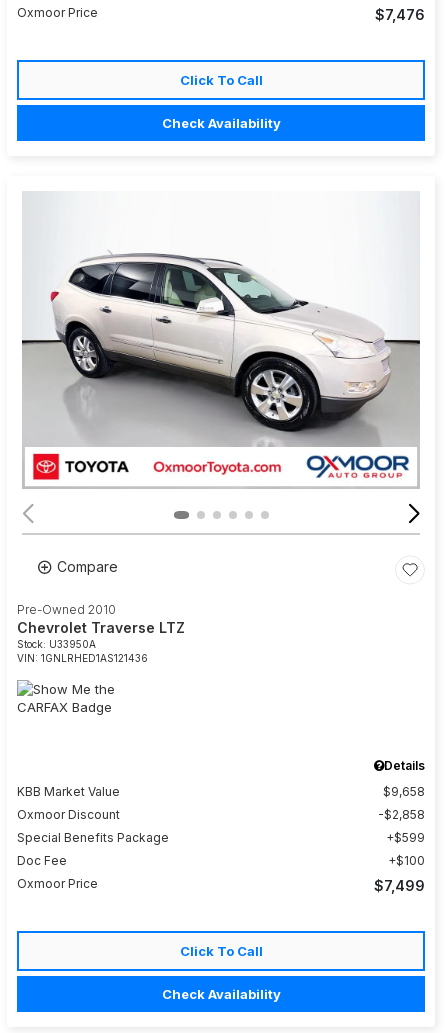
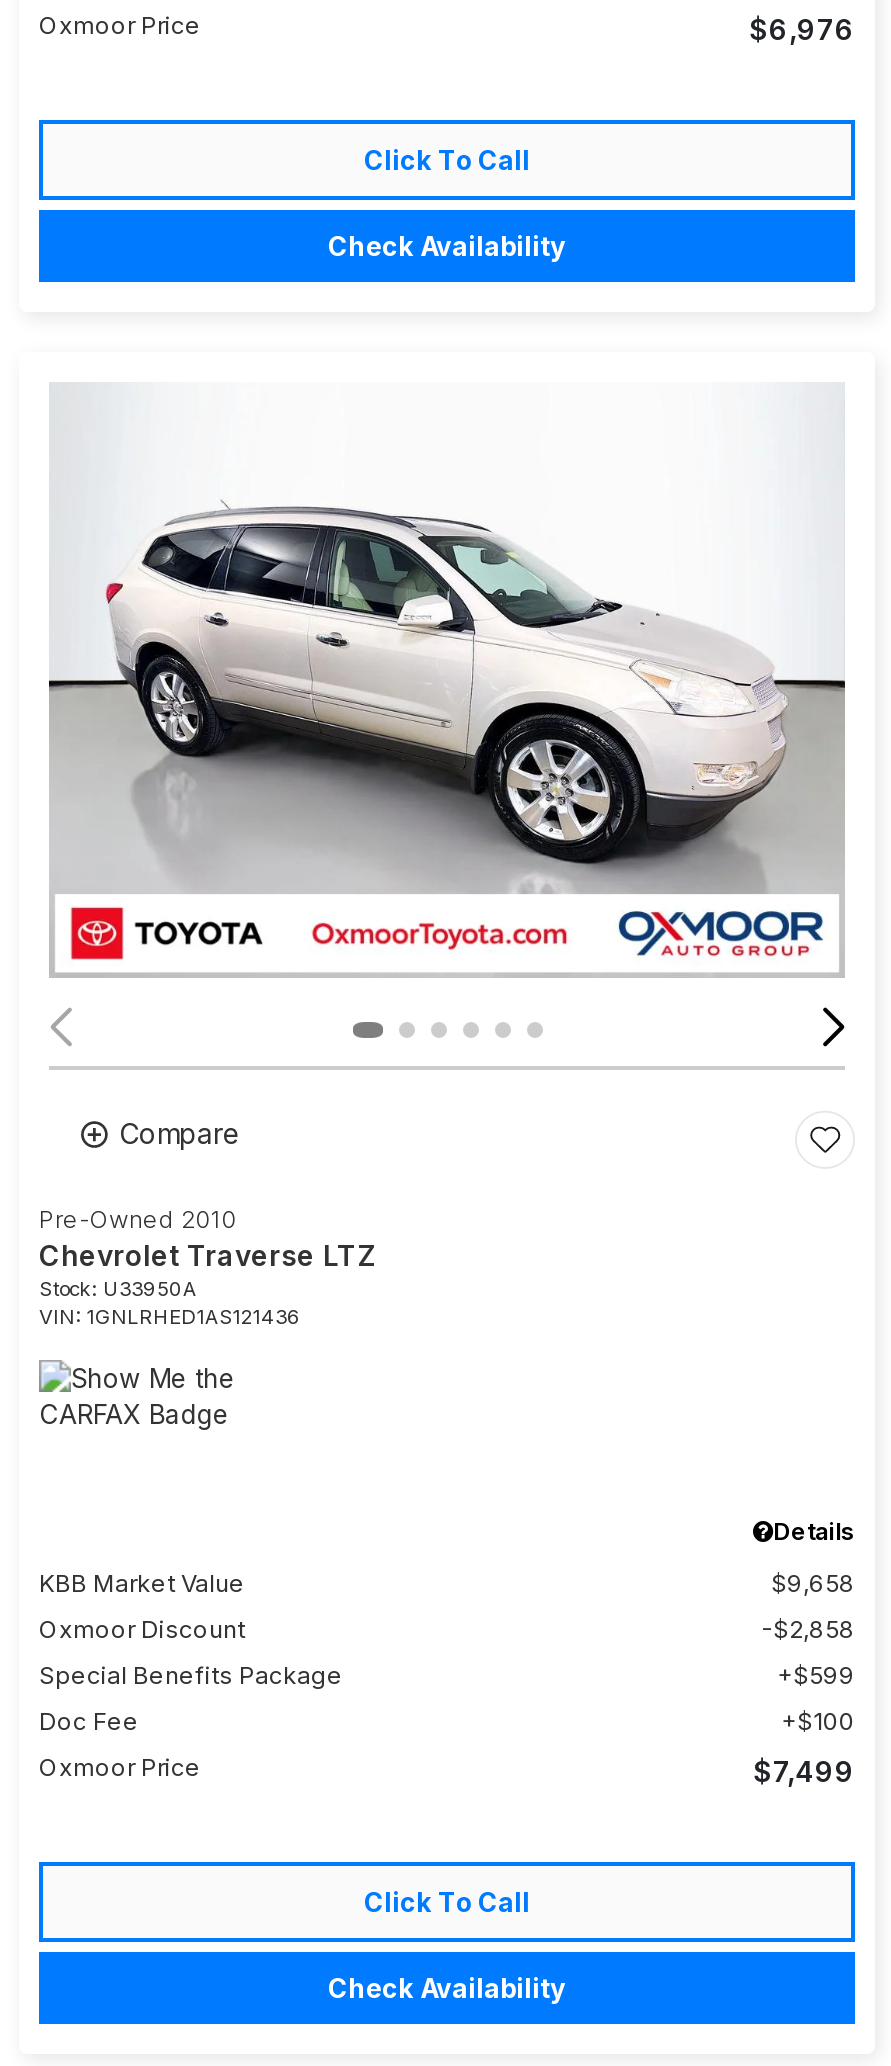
- $7,476
+ $6,976
